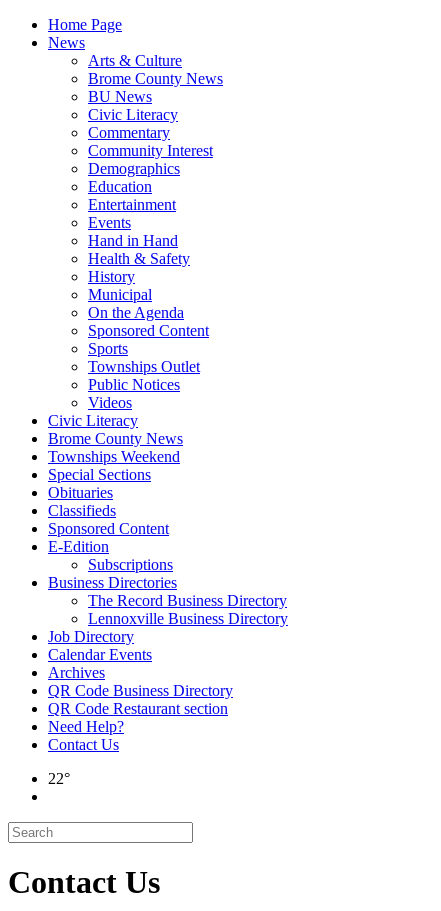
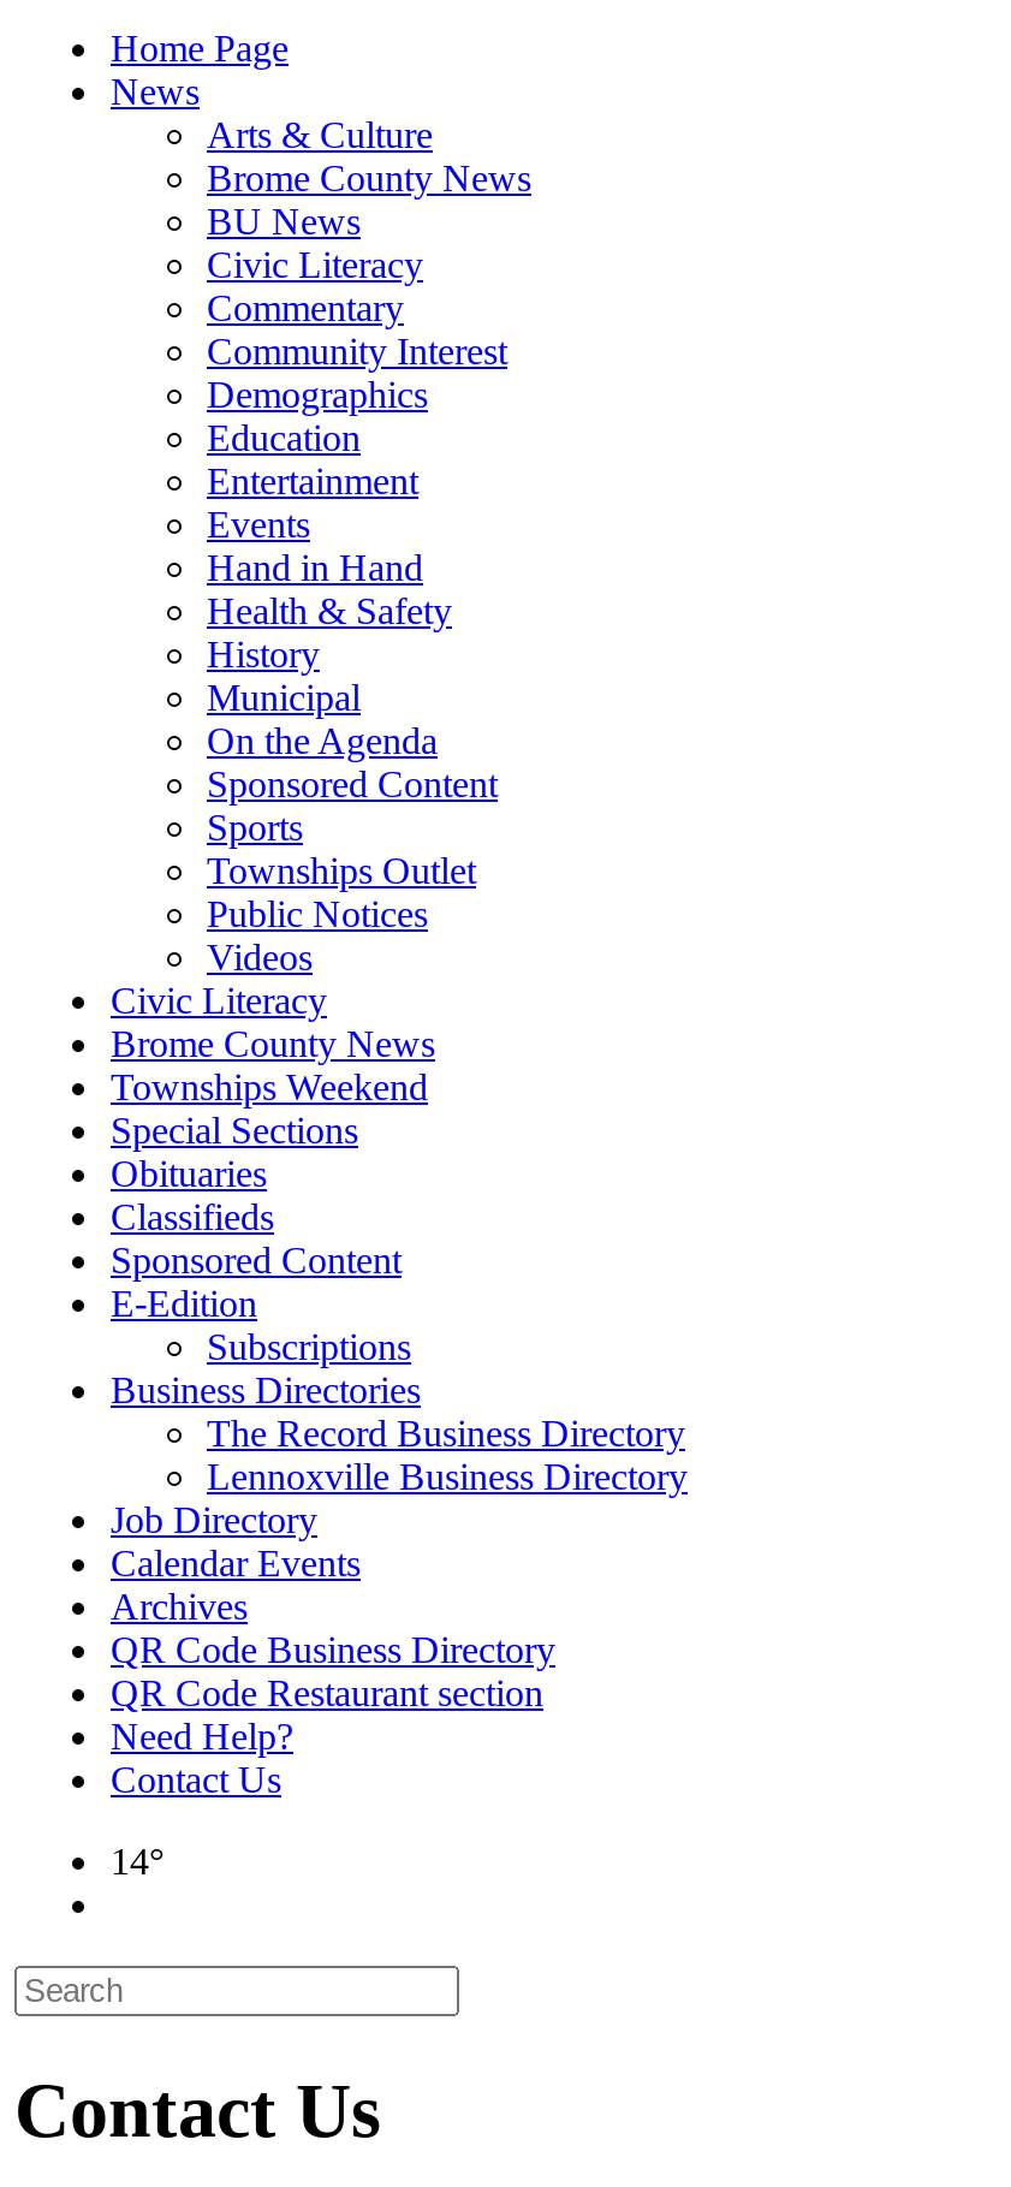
- 22°
+ 14°
